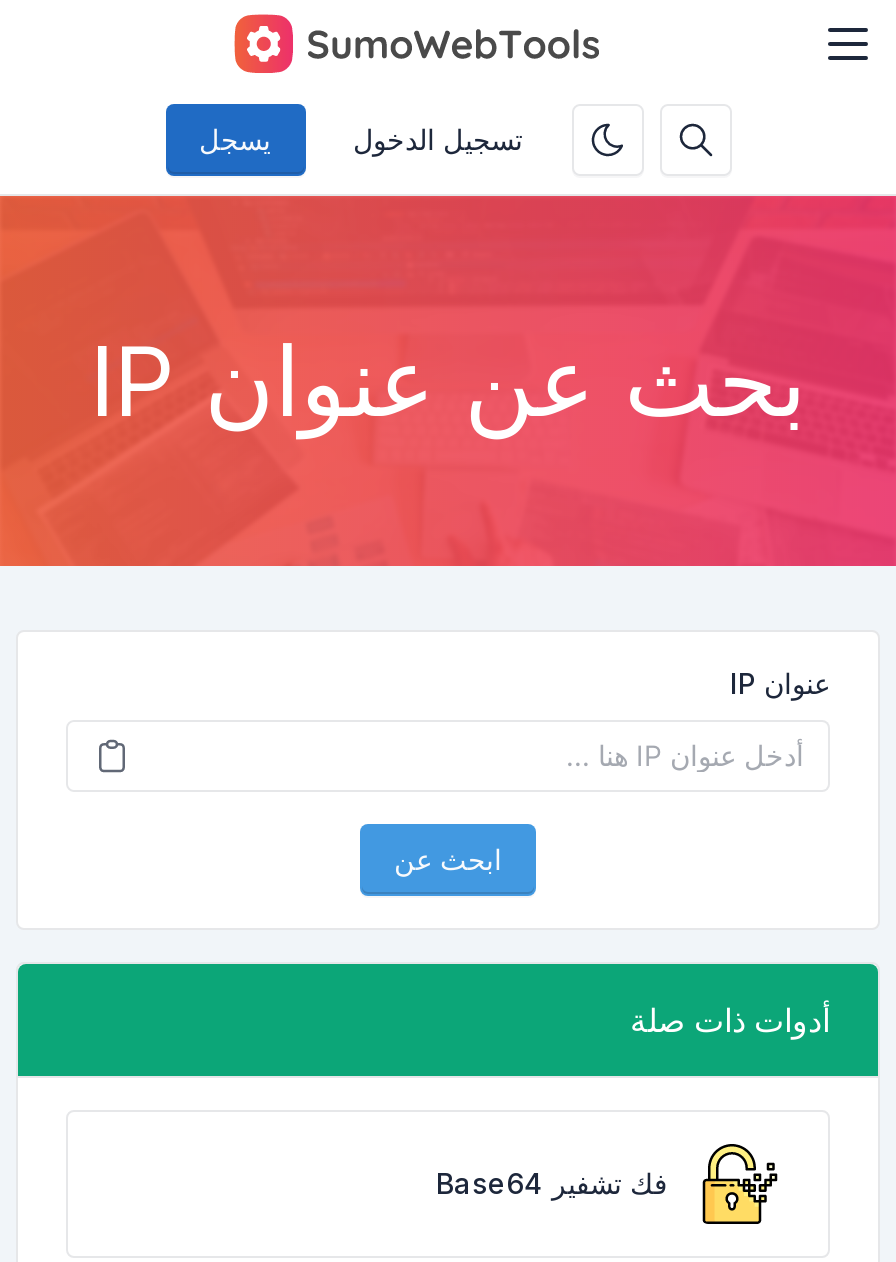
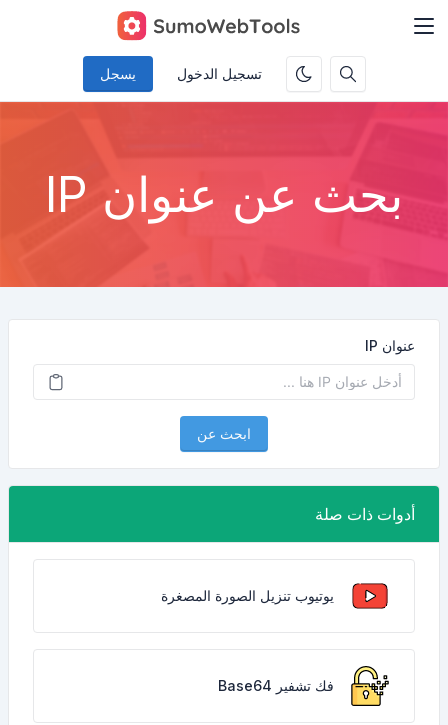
+ [image]
+ يوتيوب تنزيل الصورة المصغرة
